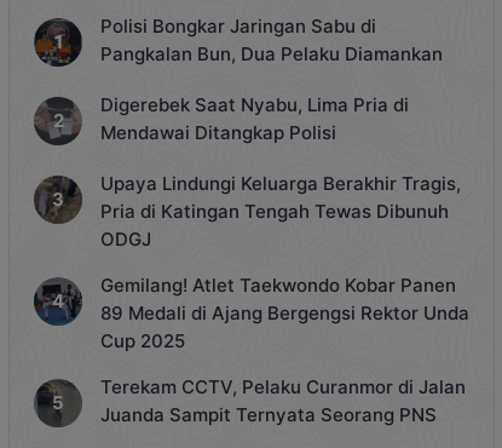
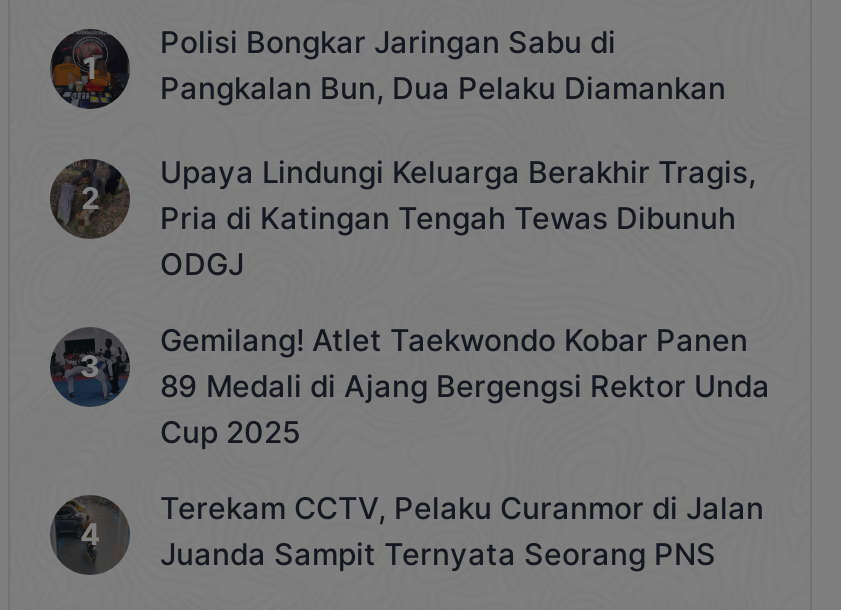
- [image]
- Digerebek Saat Nyabu, Lima Pria di
- Mendawai Ditangkap Polisi
